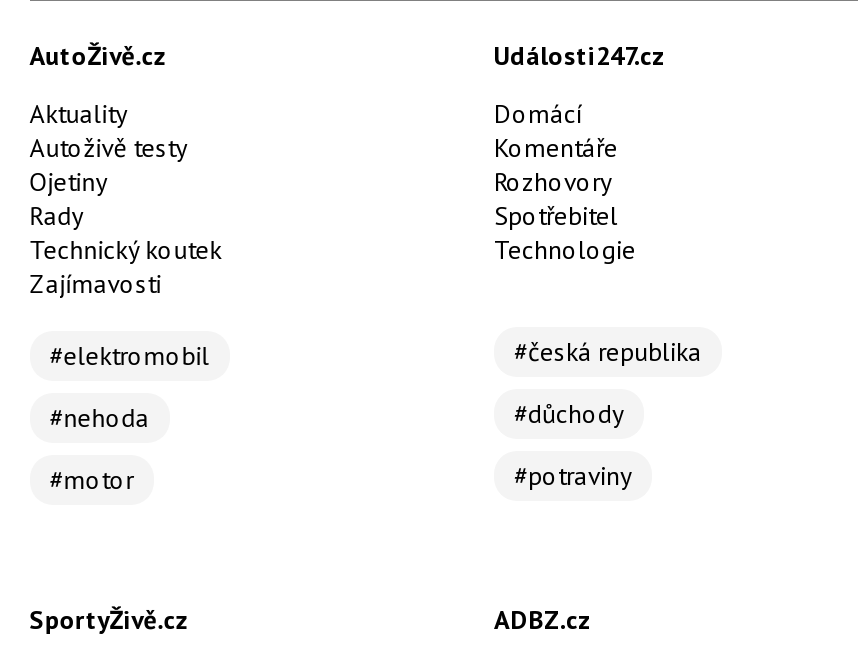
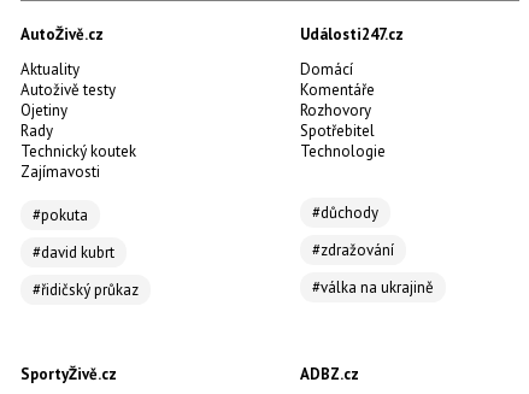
- #elektromobil
+ #pokuta

- #česká republika

- #nehoda
+ #david kubrt

moved up: #důchody

- #motor
+ #řidičský průkaz

- #potraviny
+ #zdražování
+ #válka na ukrajině
